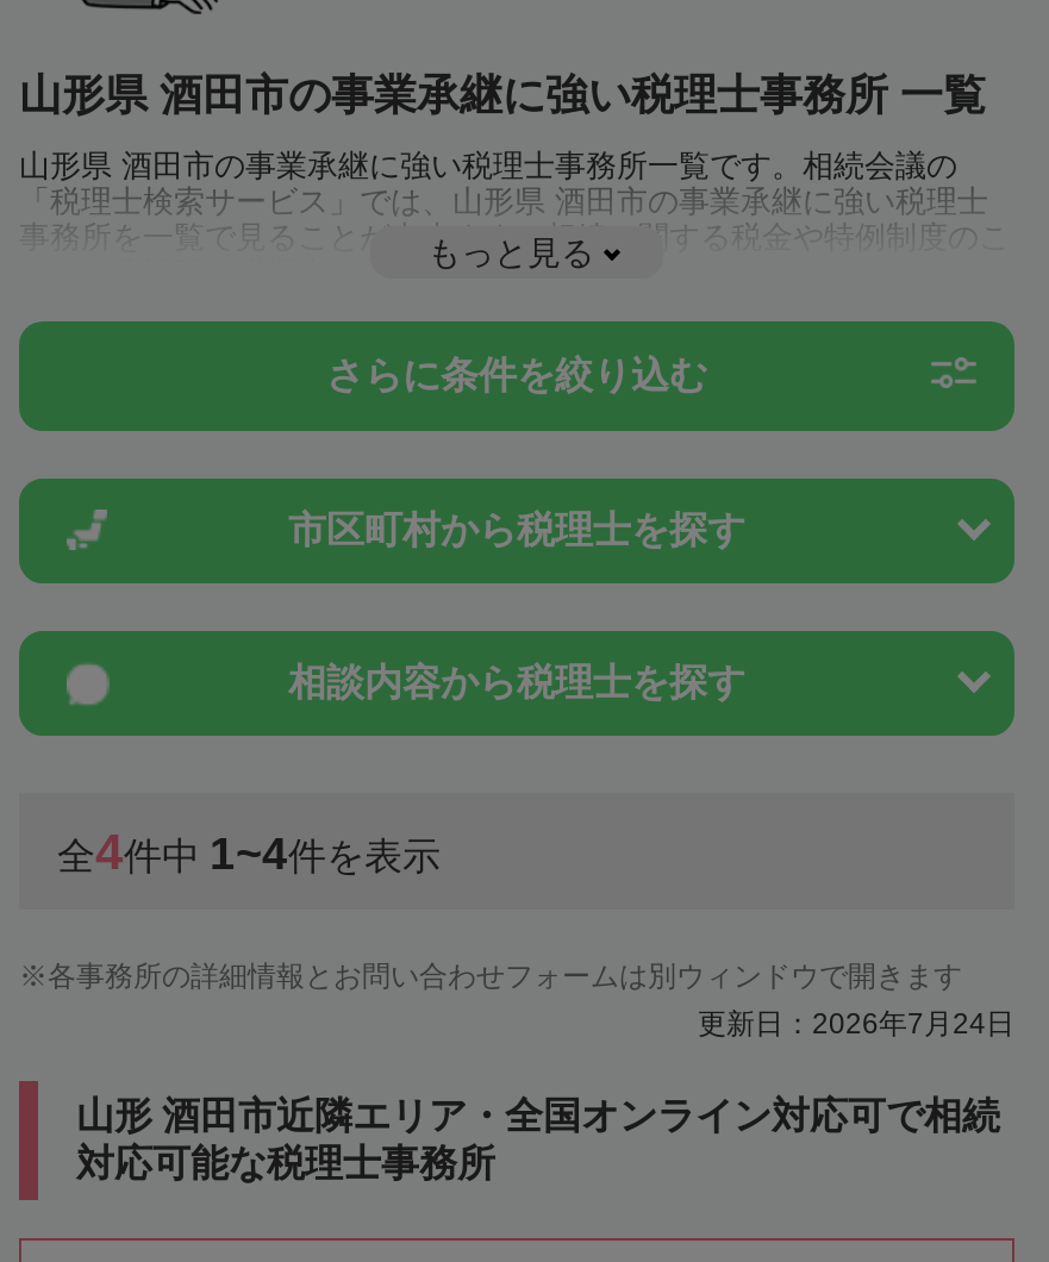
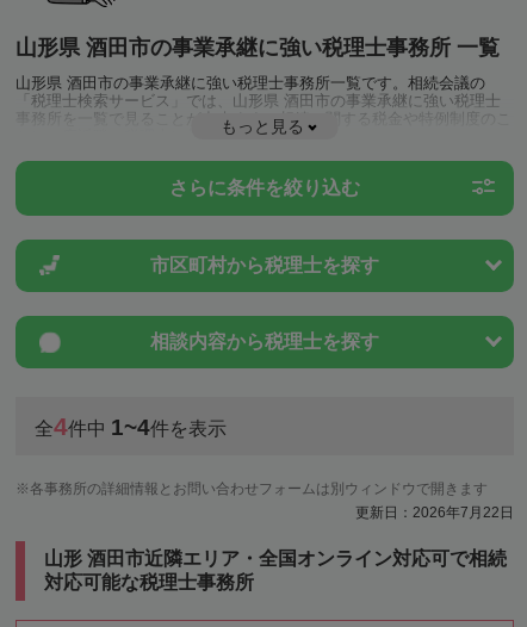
- 更新日：2026年7月24日
+ 更新日：2026年7月22日
